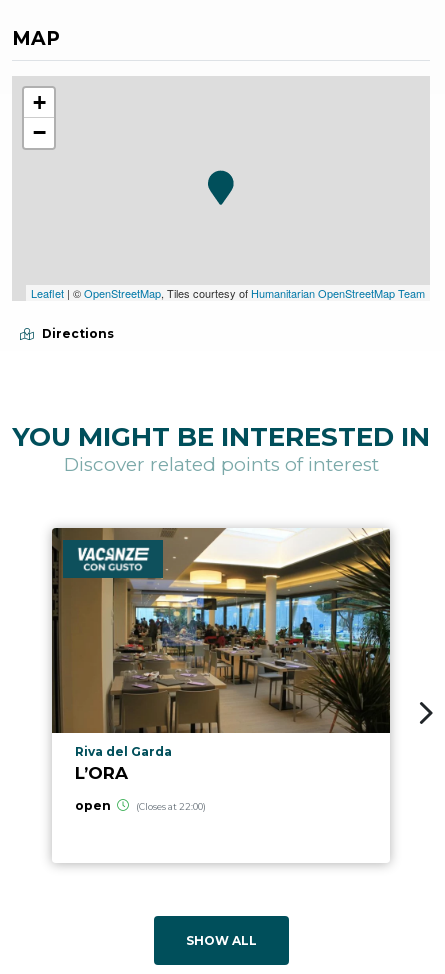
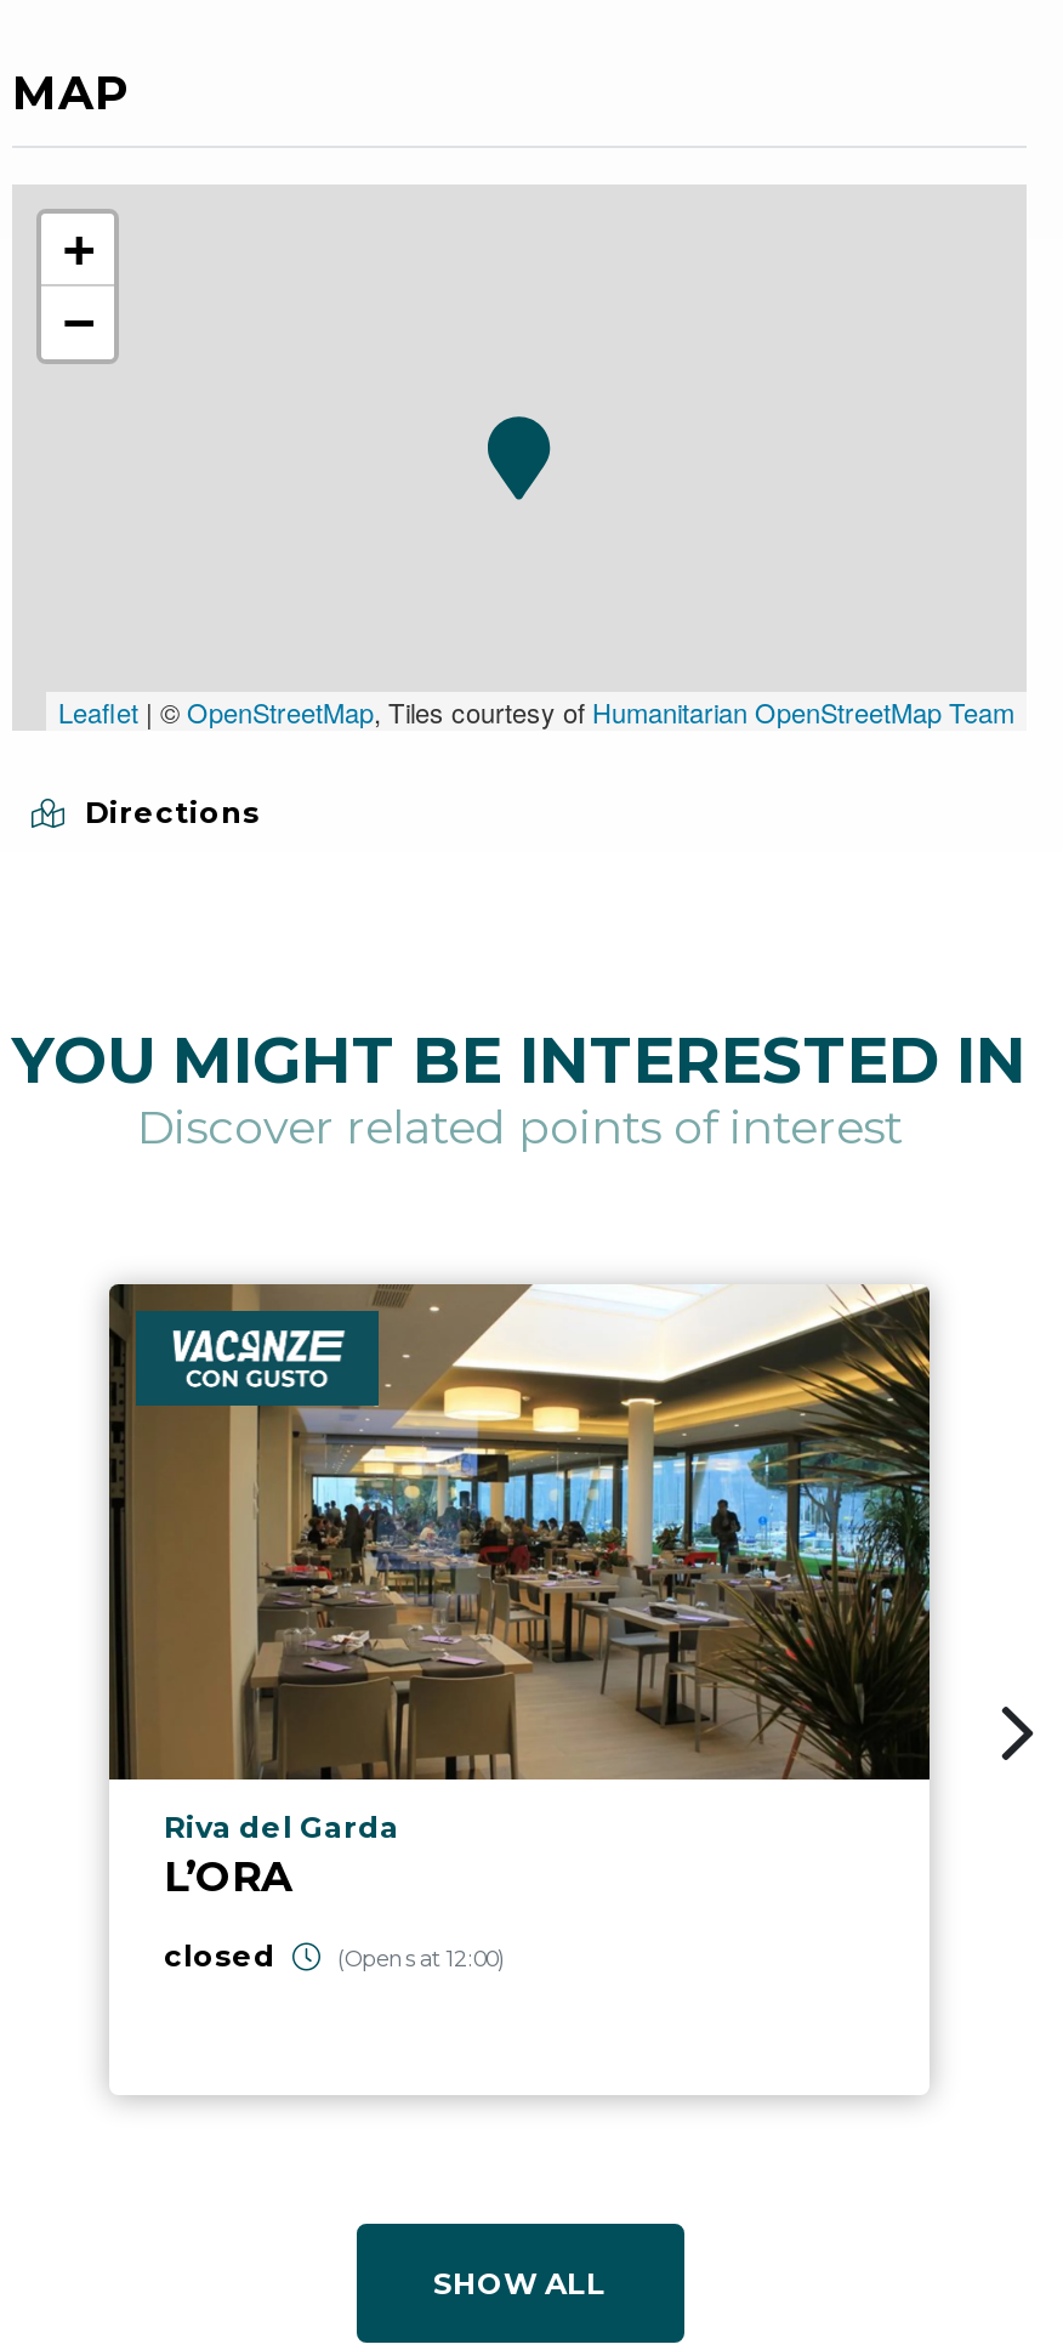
- open
- (Closes at 22:00)
+ closed
+ (Opens at 12:00)
